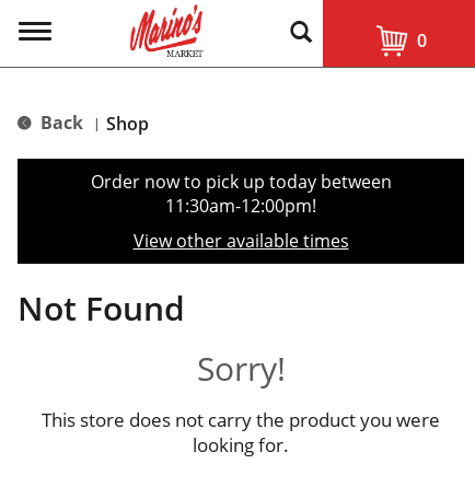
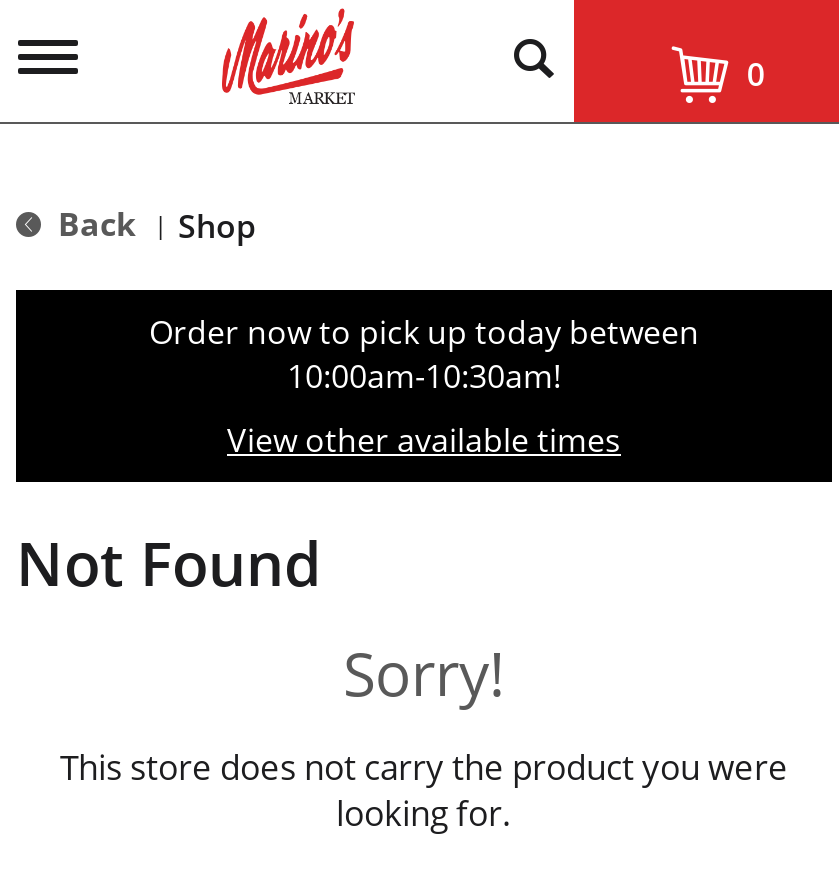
- 11:30am-12:00pm!
+ 10:00am-10:30am!
